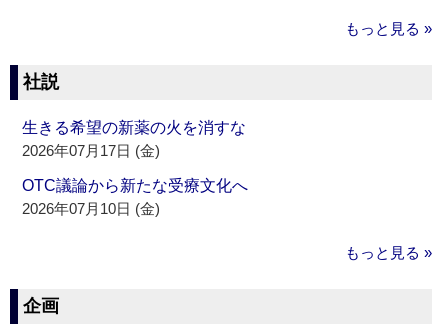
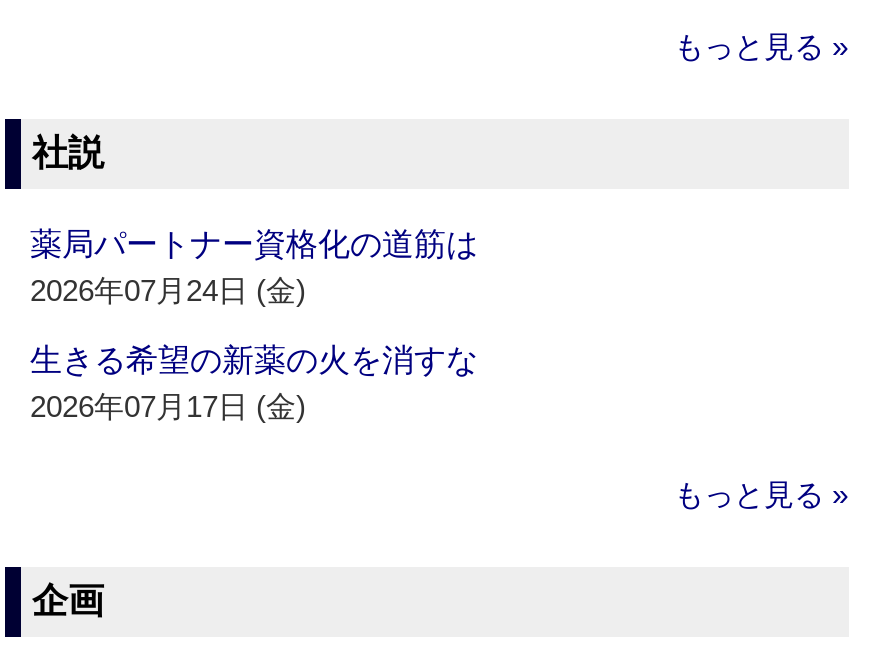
+ 薬局パートナー資格化の道筋は
+ 2026年07月24日 (金)

moved down: 生きる希望の新薬の火を消すな | 2026年07月17日 (金)

- OTC議論から新たな受療文化へ
- 2026年07月10日 (金)
